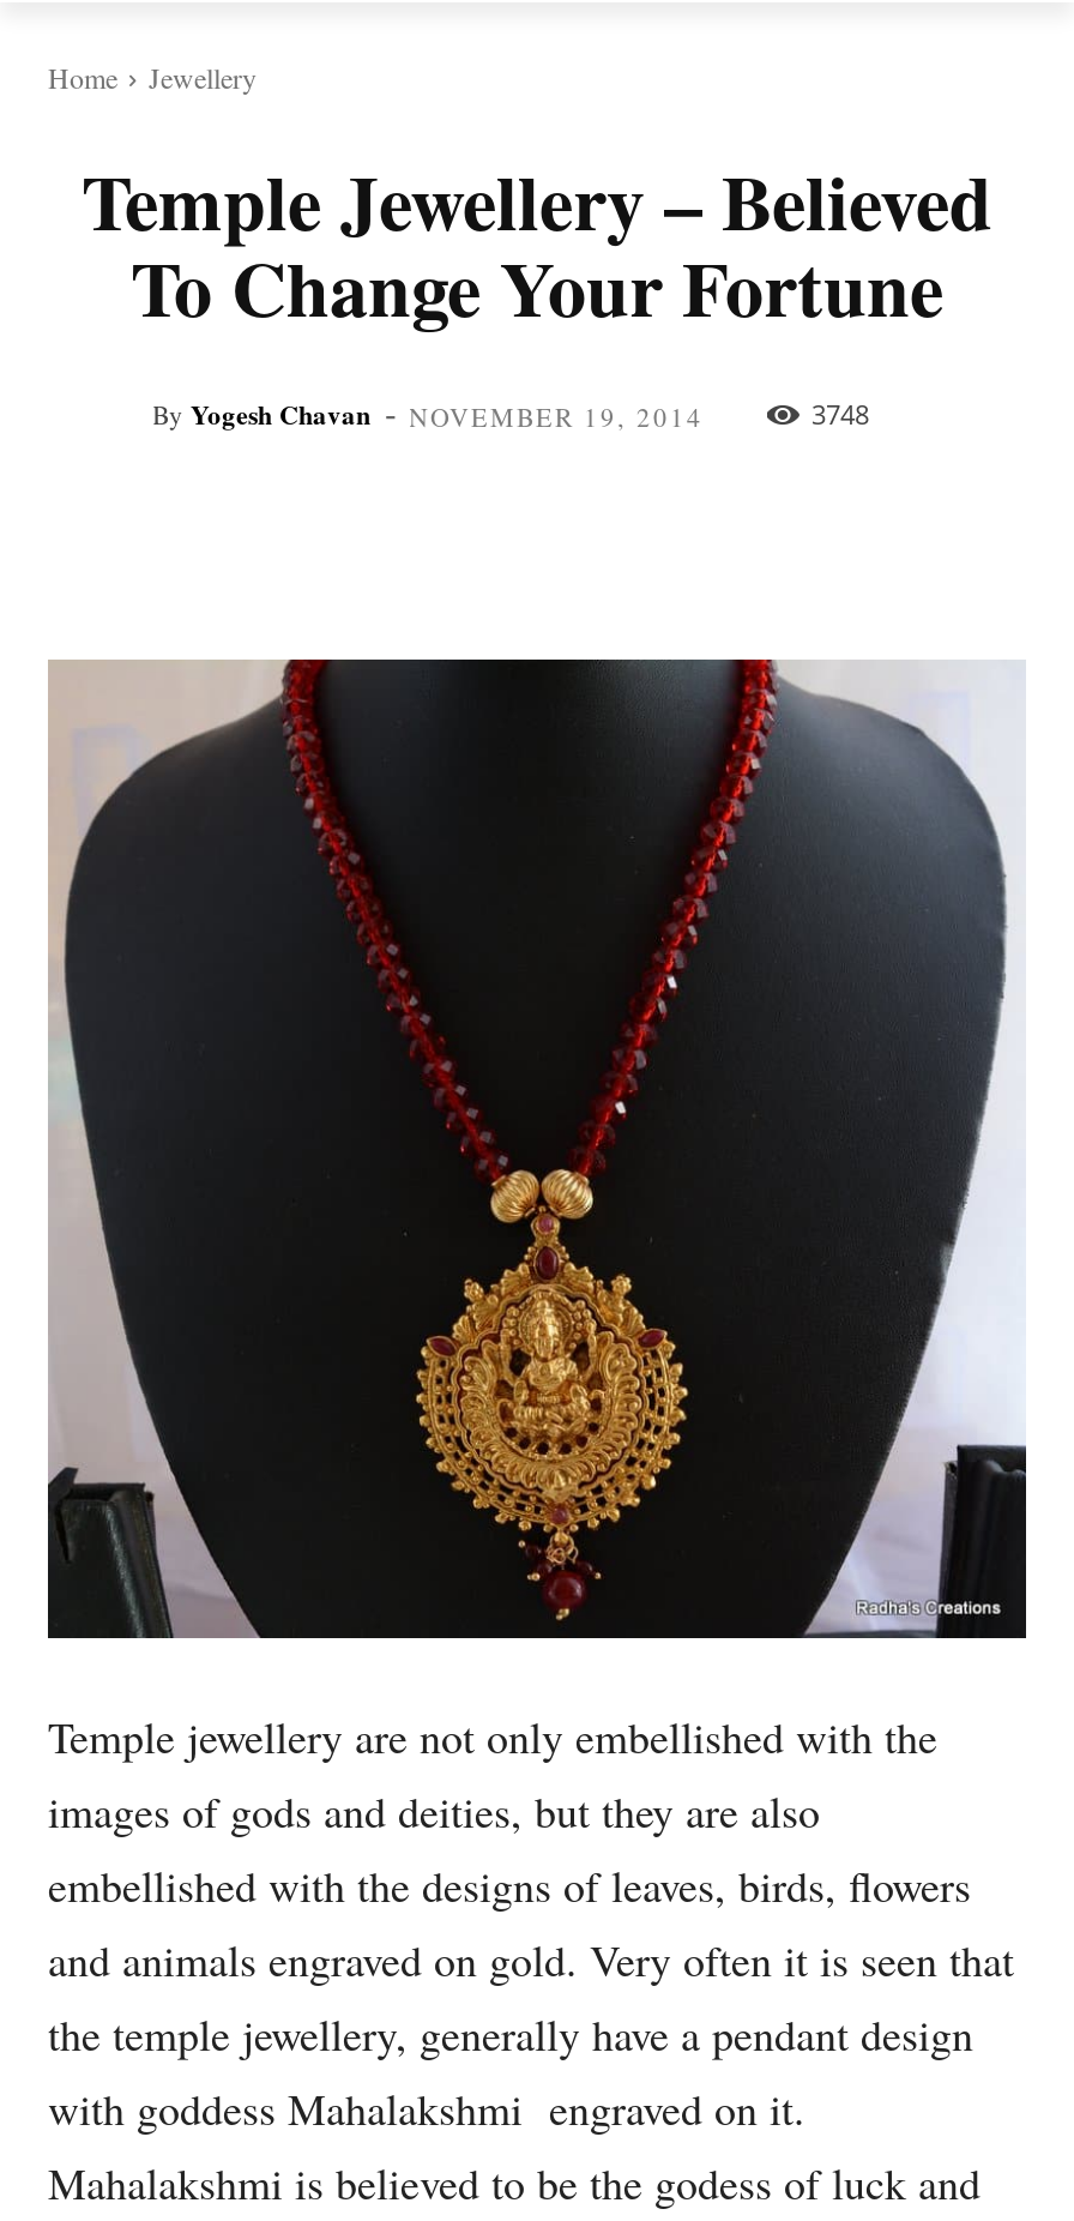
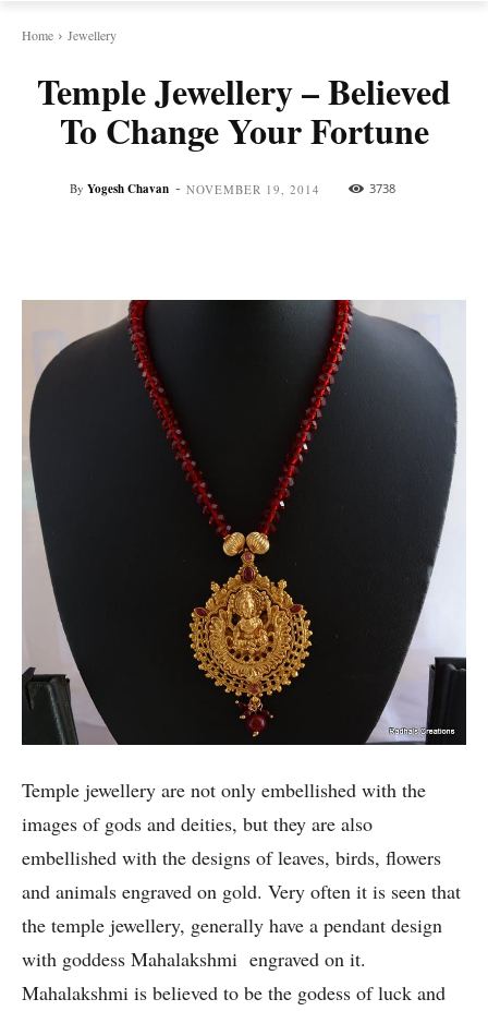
- 3748
+ 3738
